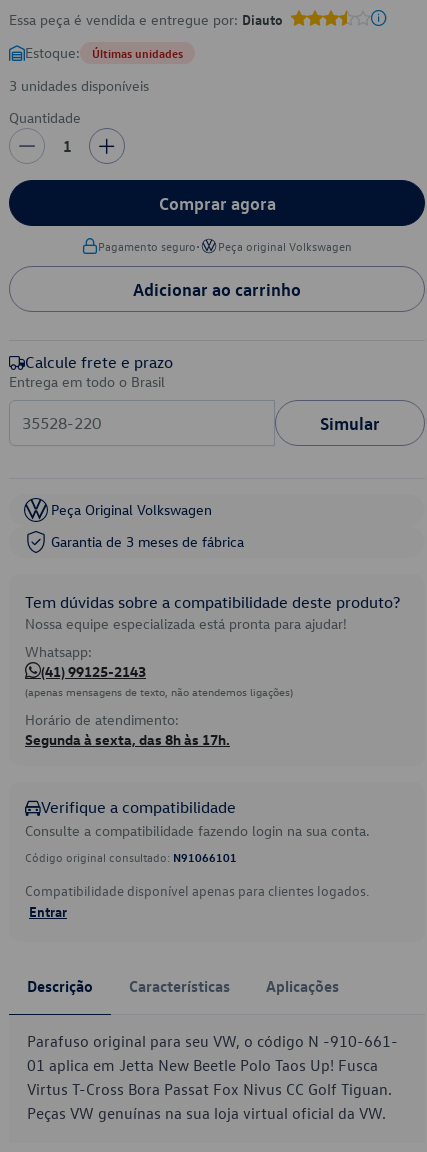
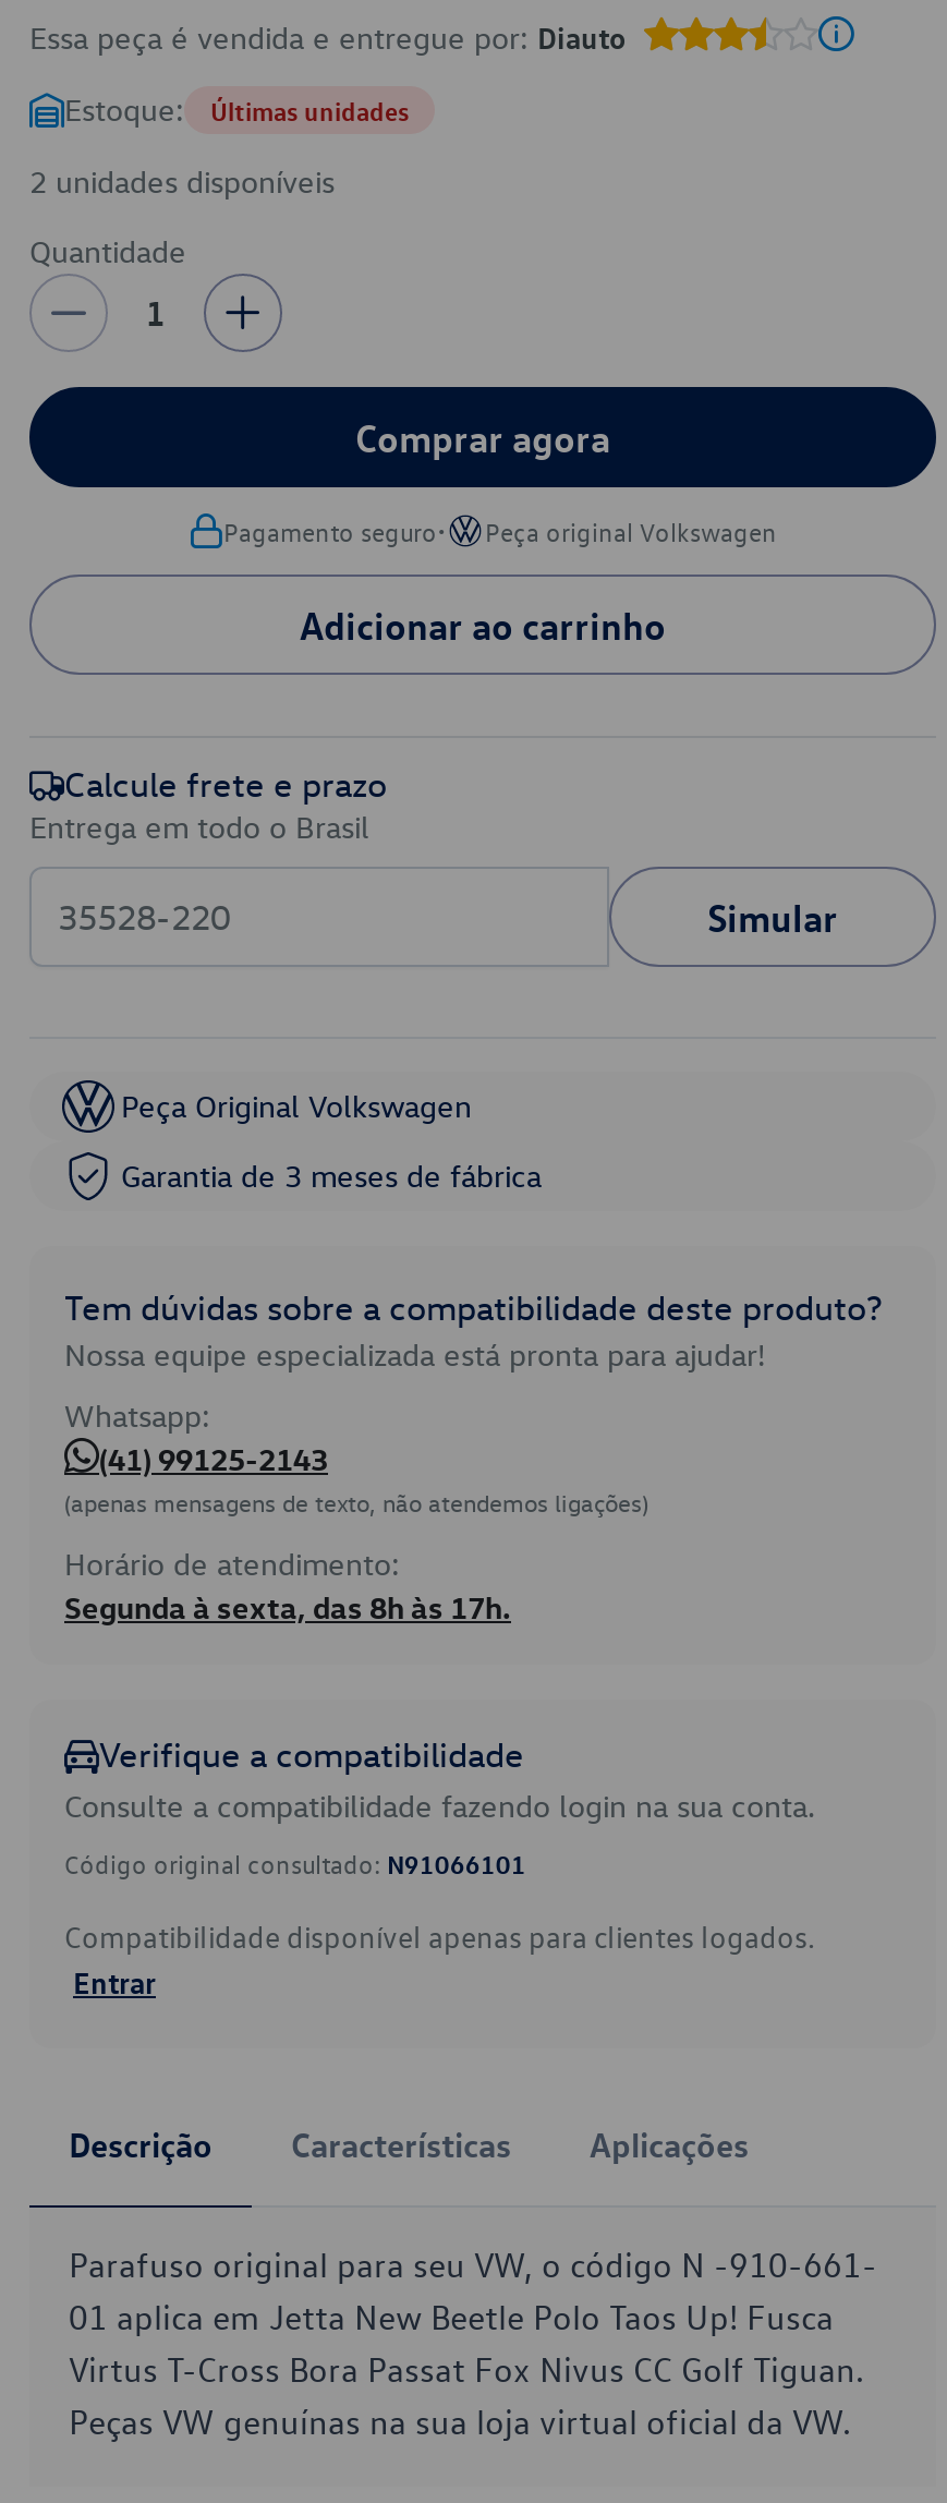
- 3 unidades disponíveis
+ 2 unidades disponíveis
